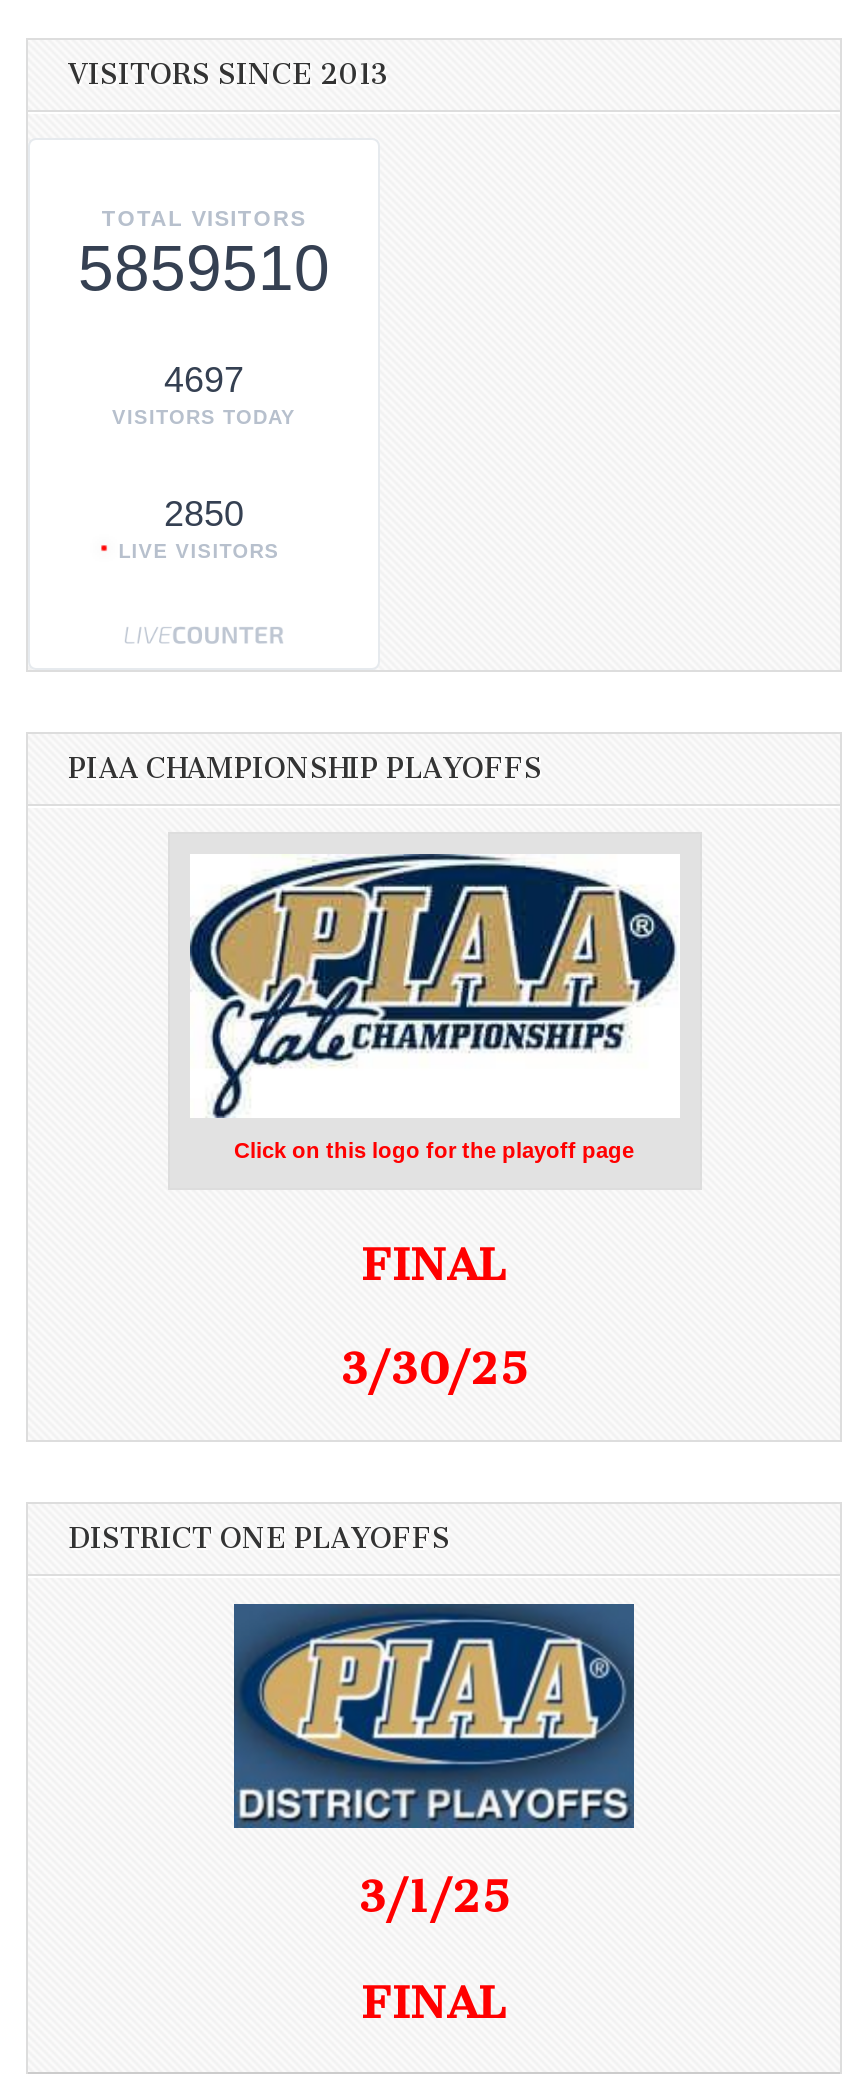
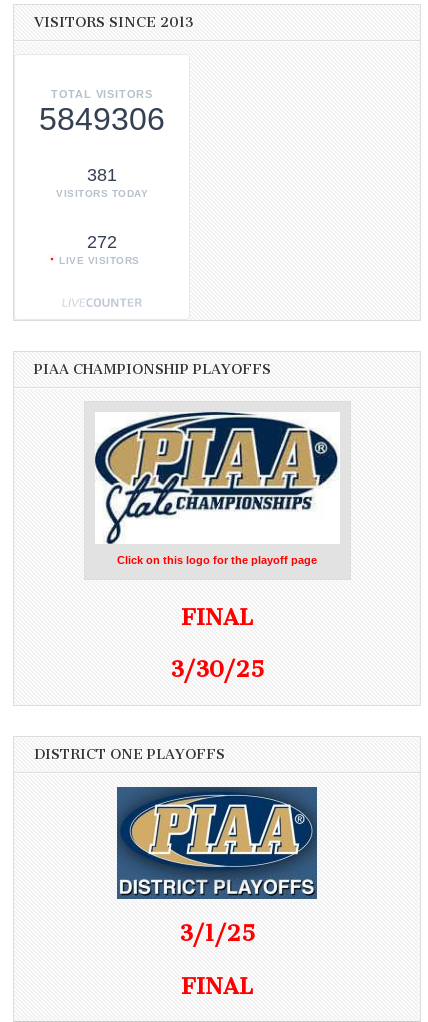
- 5859510
+ 5849306

- 4697
+ 381

- 2850
+ 272
